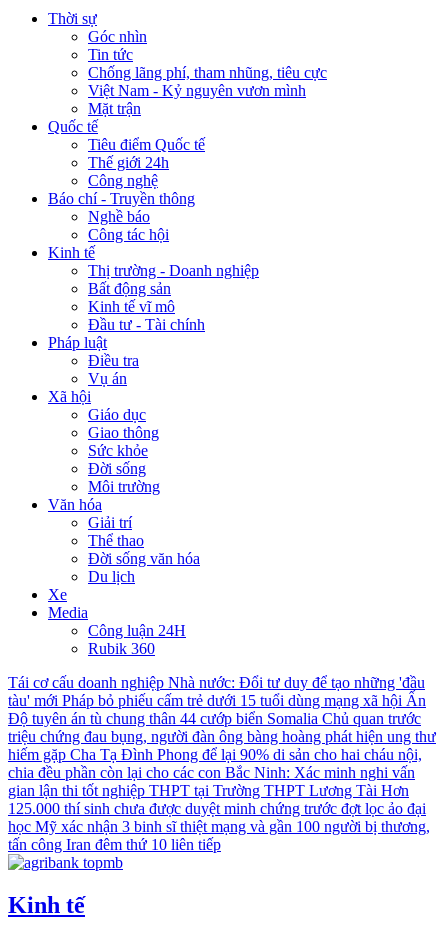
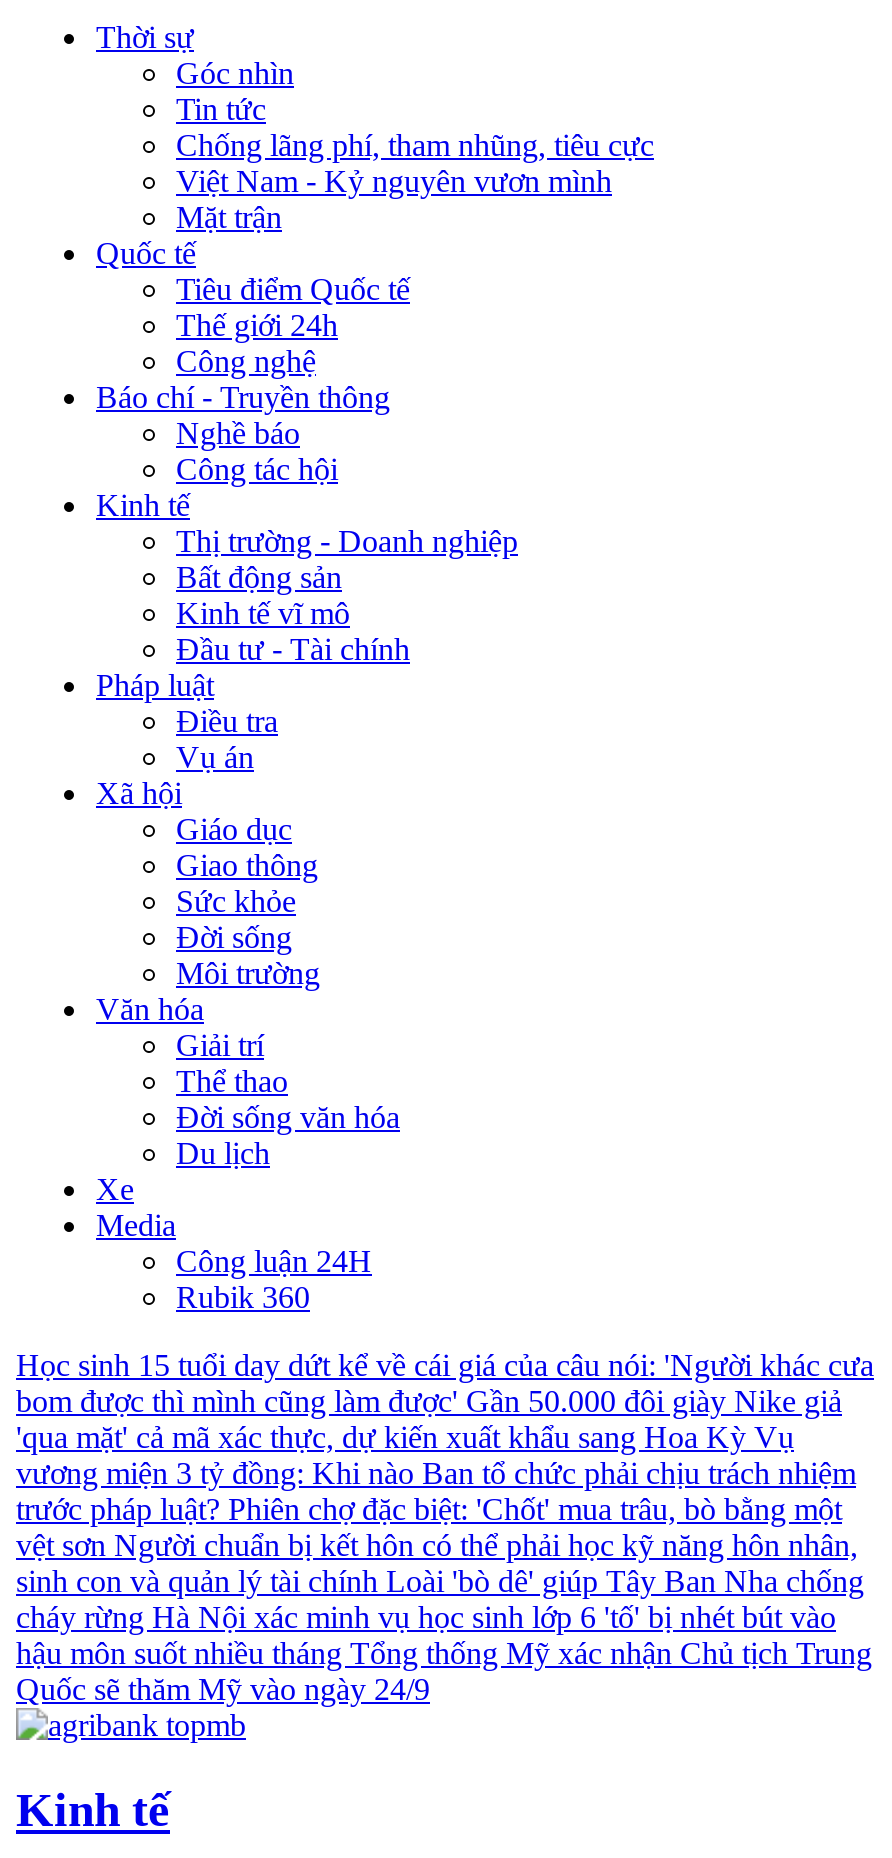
- Tái cơ cấu doanh nghiệp Nhà nước: Đổi tư duy để tạo những 'đầu
- tàu' mới Pháp bỏ phiếu cấm trẻ dưới 15 tuổi dùng mạng xã hội Ấn
- Độ tuyên án tù chung thân 44 cướp biển Somalia Chủ quan trước
- triệu chứng đau bụng, người đàn ông bàng hoàng phát hiện ung thư
- hiếm gặp Cha Tạ Đình Phong để lại 90% di sản cho hai cháu nội,
- chia đều phần còn lại cho các con Bắc Ninh: Xác minh nghi vấn
- gian lận thi tốt nghiệp THPT tại Trường THPT Lương Tài Hơn
- 125.000 thí sinh chưa được duyệt minh chứng trước đợt lọc ảo đại
- học Mỹ xác nhận 3 binh sĩ thiệt mạng và gần 100 người bị thương,
- tấn công Iran đêm thứ 10 liên tiếp
+ Học sinh 15 tuổi day dứt kể về cái giá của câu nói: 'Người khác cưa
+ bom được thì mình cũng làm được'Gần 50.000 đôi giày Nike giả
+ 'qua mặt' cả mã xác thực, dự kiến xuất khẩu sang Hoa Kỳ Vụ
+ vương miện 3 tỷ đồng: Khi nào Ban tổ chức phải chịu trách nhiệm
+ trước pháp luật? Phiên chợ đặc biệt: 'Chốt' mua trâu, bò bằng một
+ vệt sơn Người chuẩn bị kết hôn có thể phải học kỹ năng hôn nhân,
+ sinh con và quản lý tài chính Loài 'bò dê' giúp Tây Ban Nha chống
+ cháy rừng Hà Nội xác minh vụ học sinh lớp 6 'tố' bị nhét bút vào
+ hậu môn suốt nhiều tháng Tổng thống Mỹ xác nhận Chủ tịch Trung
+ Quốc sẽ thăm Mỹ vào ngày 24/9
